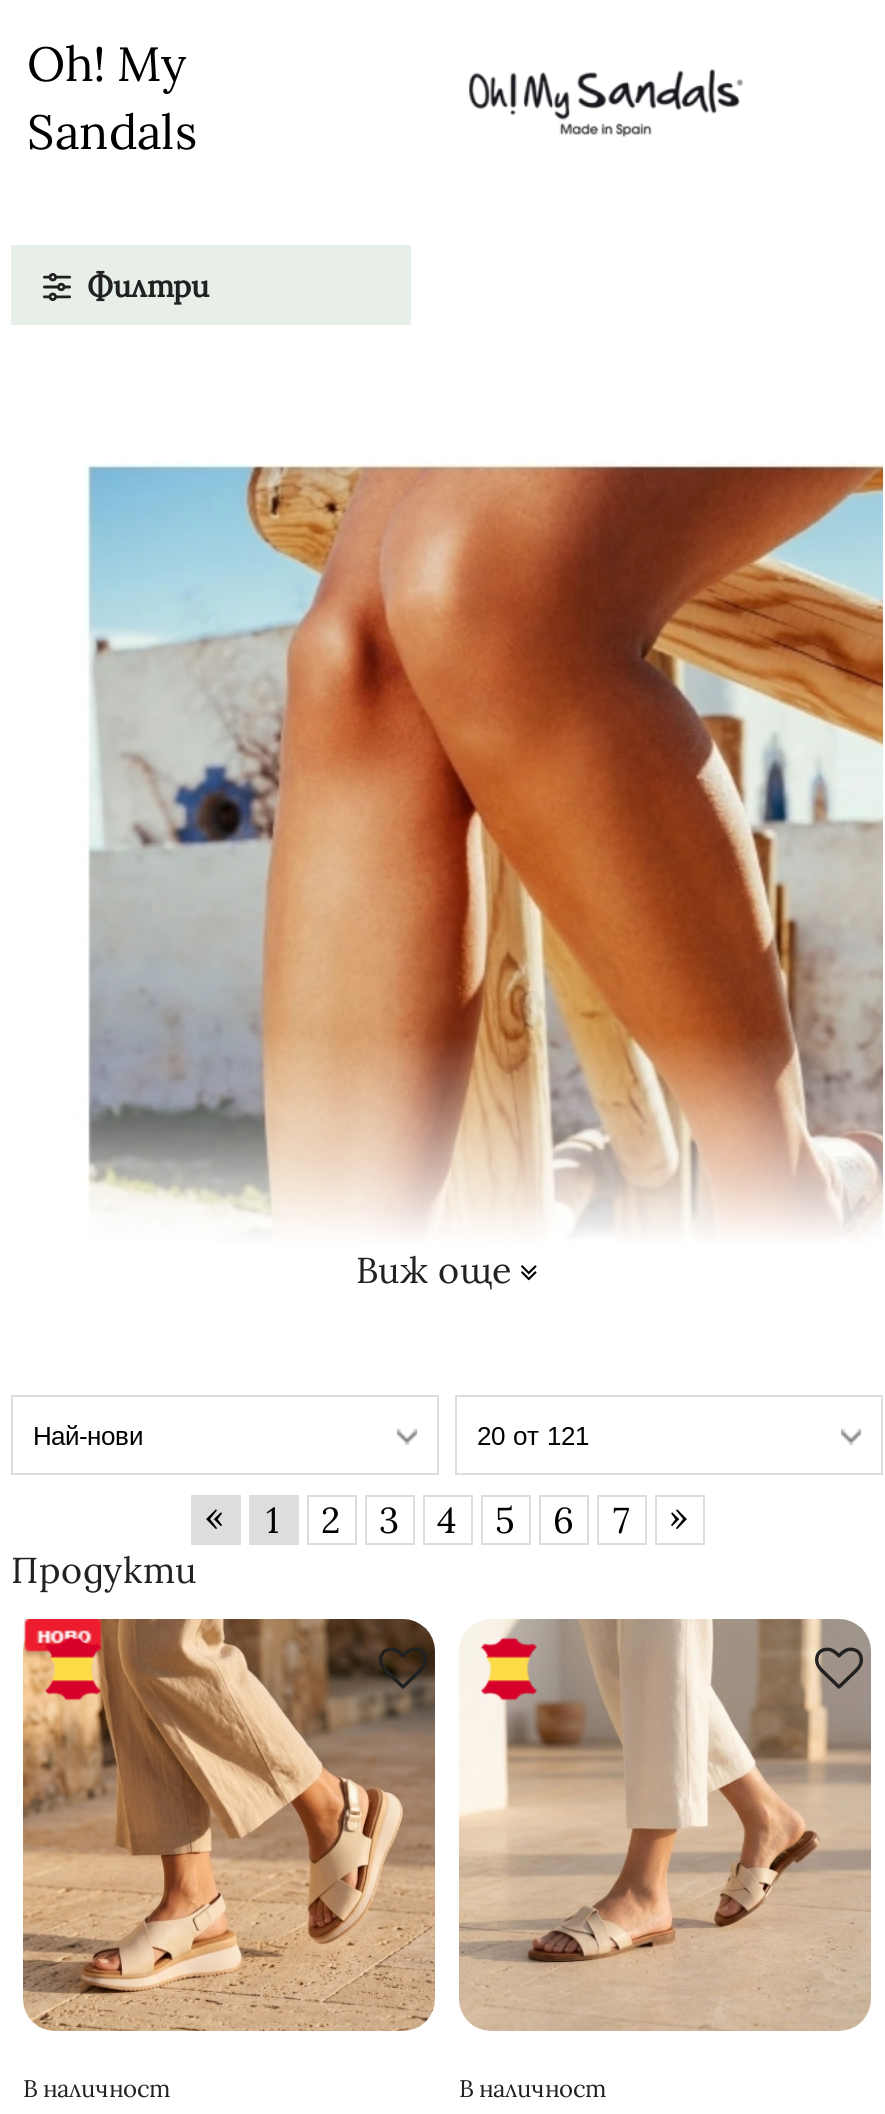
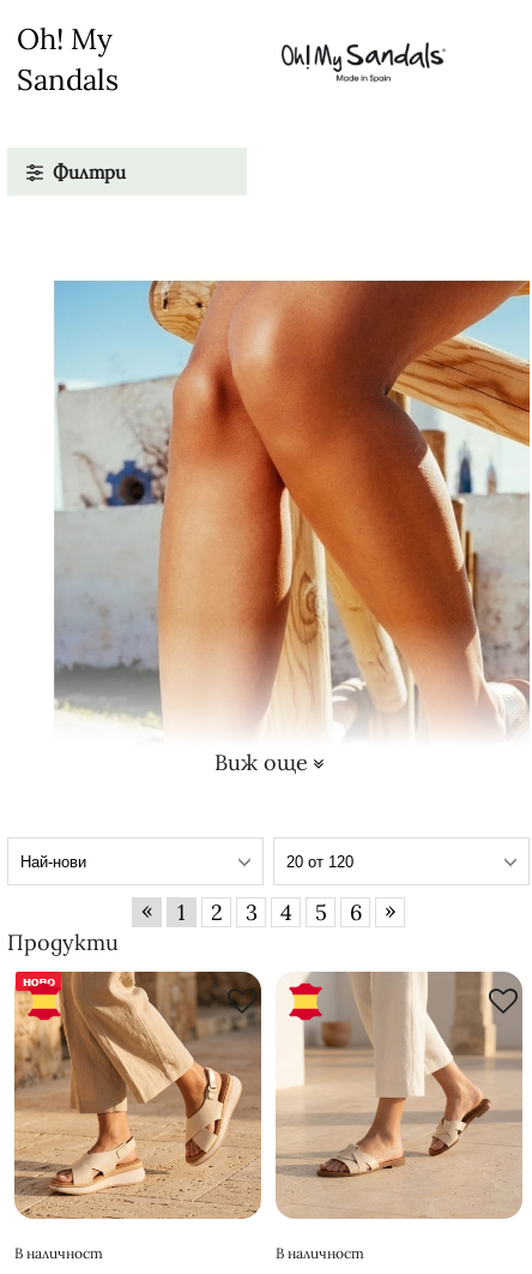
- 7
